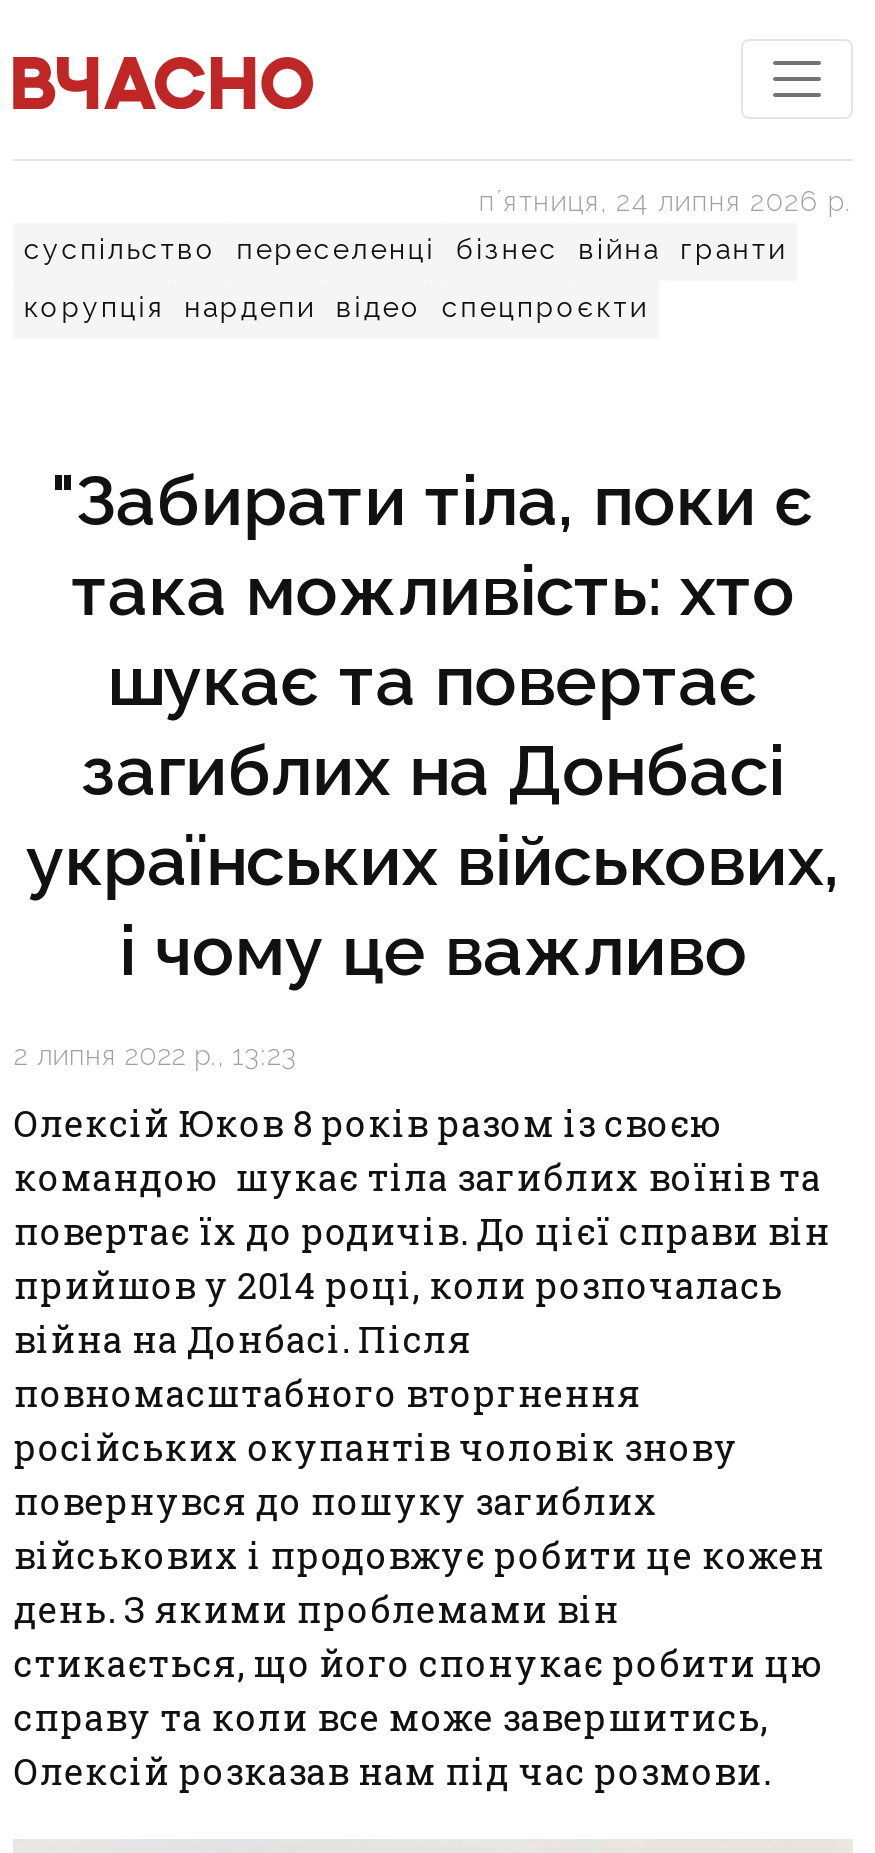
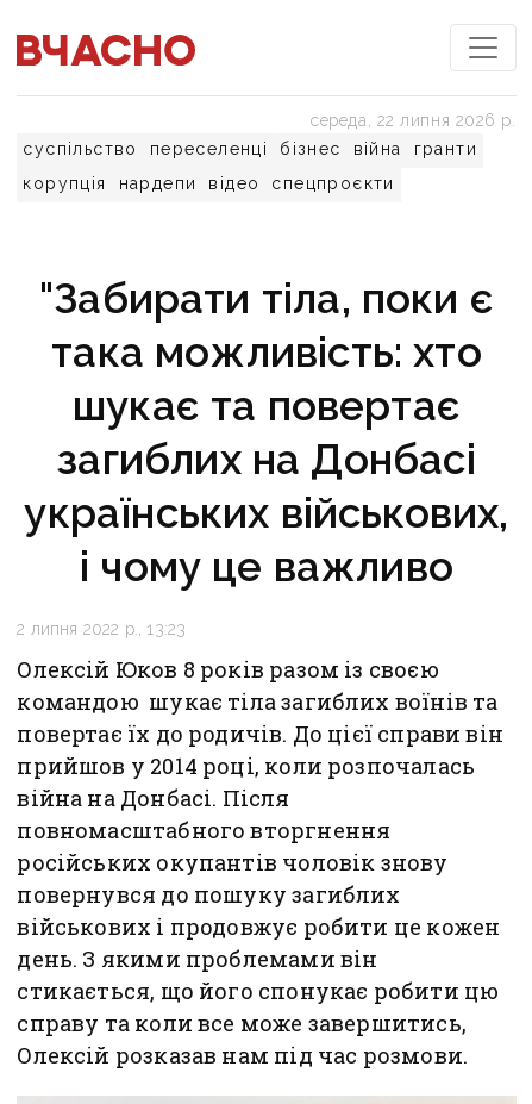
- пʼятниця, 24 липня 2026 р.
+ середа, 22 липня 2026 р.
